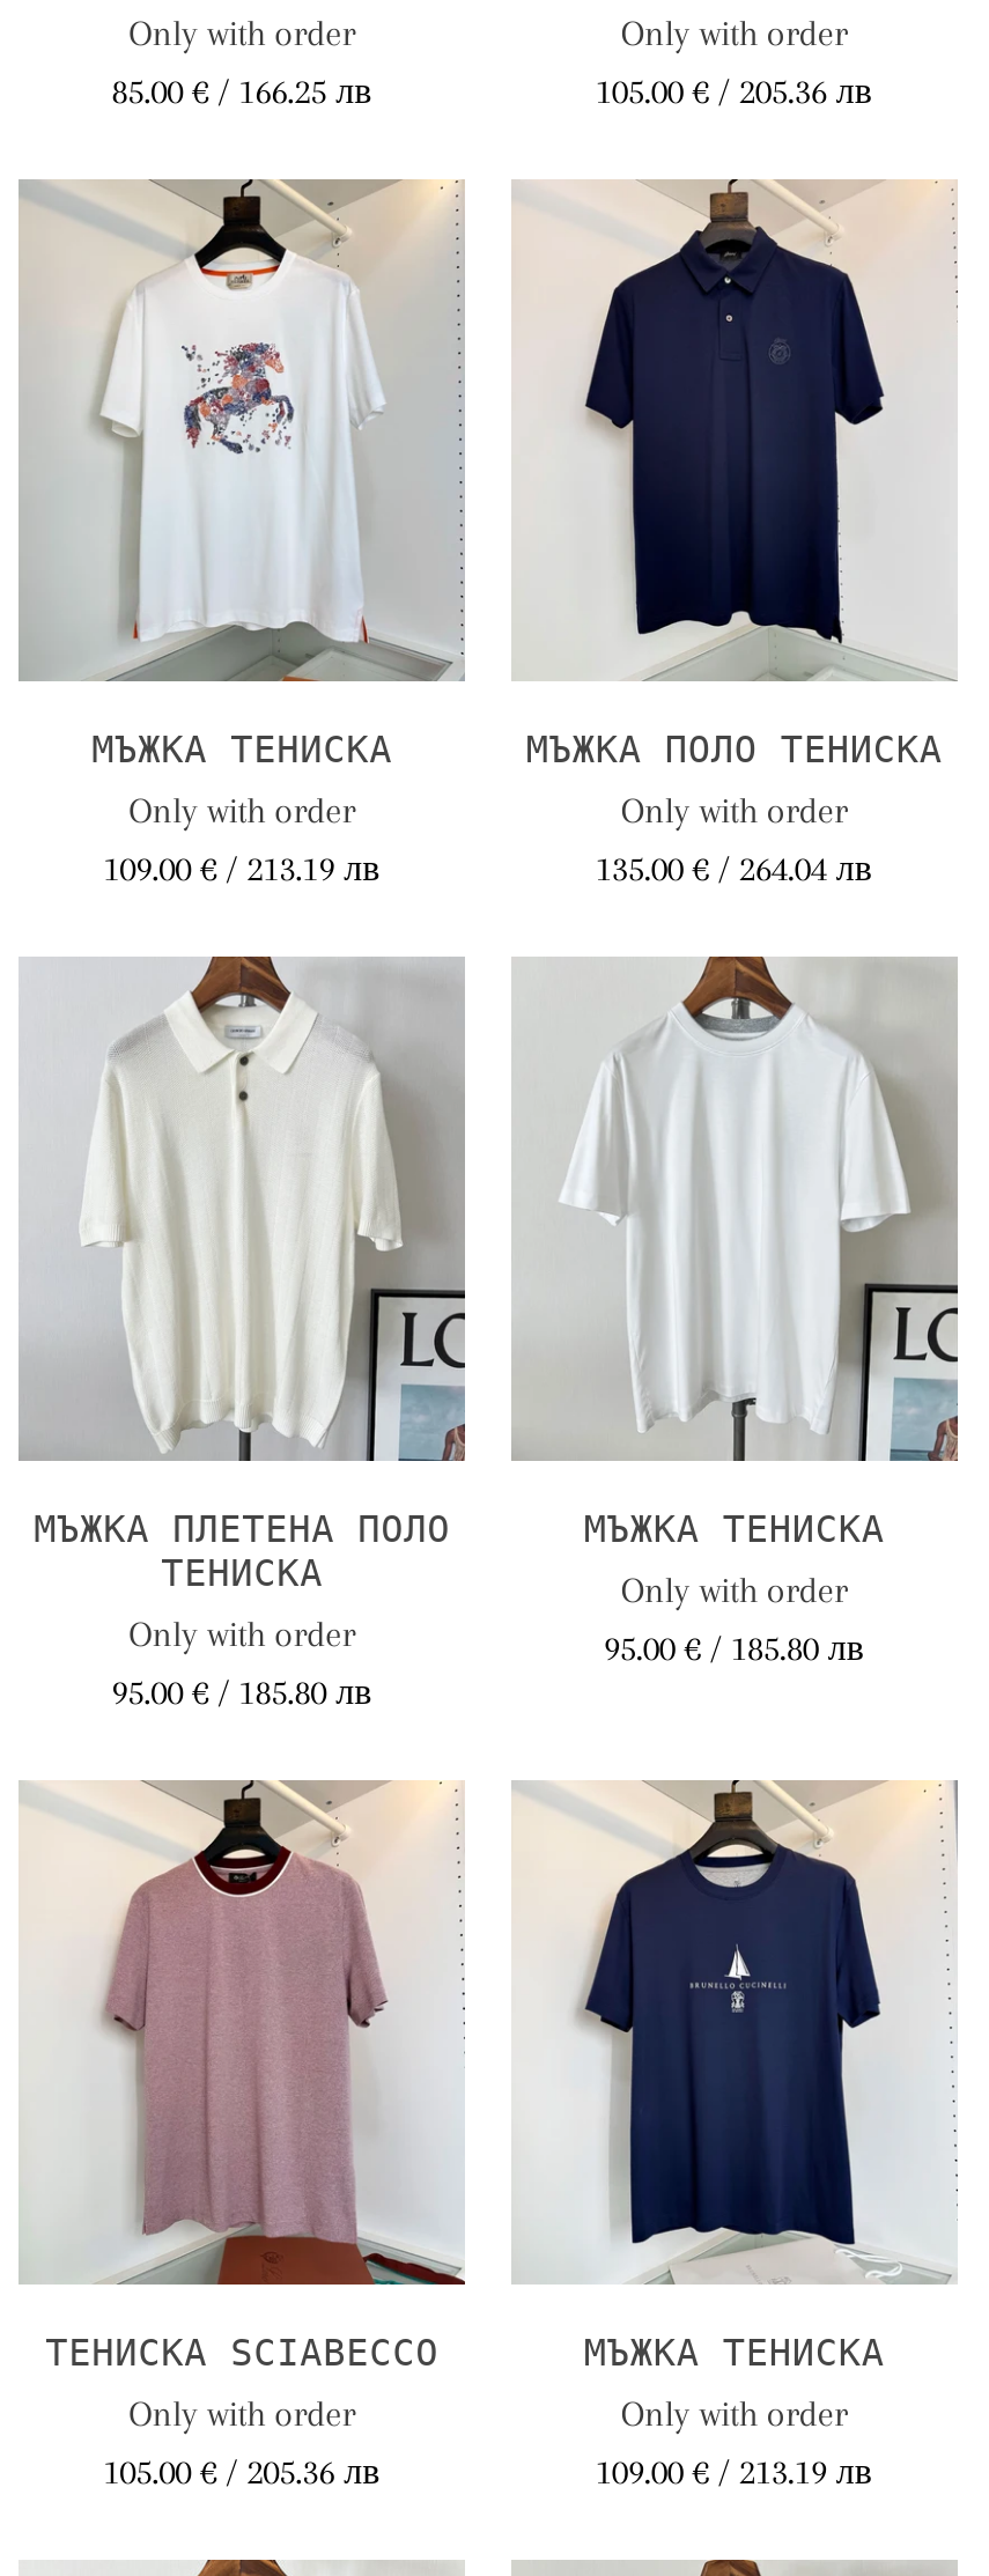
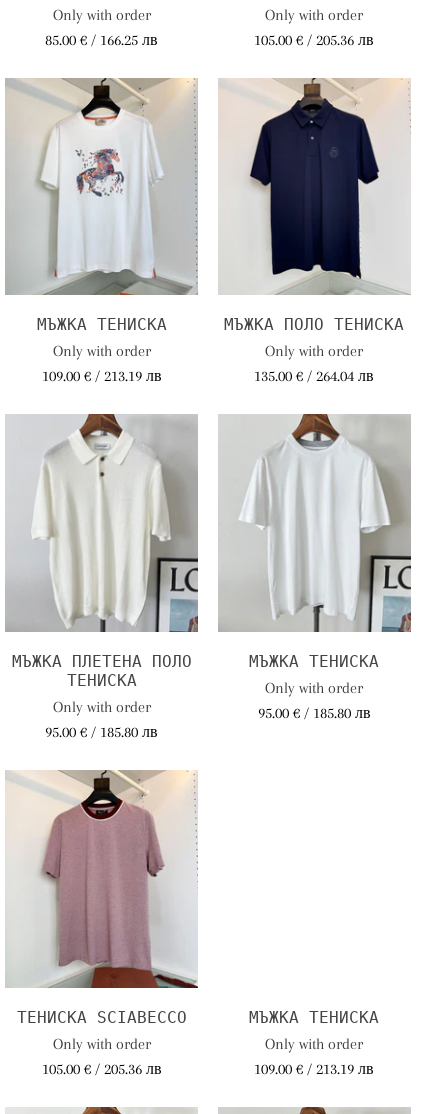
- [image]
